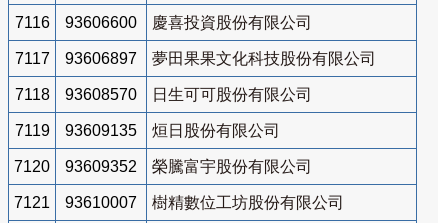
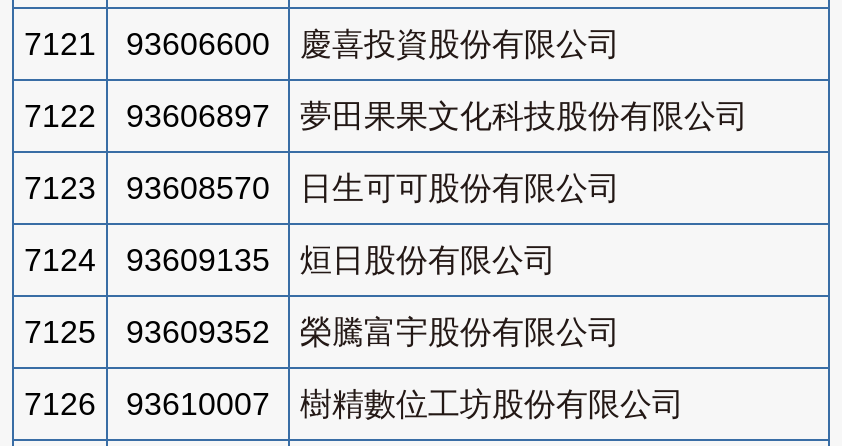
- 7116 93606600 慶喜投資股份有限公司
+ 7121 93606600 慶喜投資股份有限公司

- 7117 93606897 夢田果果文化科技股份有限公司
+ 7122 93606897 夢田果果文化科技股份有限公司

- 7118 93608570 日生可可股份有限公司
+ 7123 93608570 日生可可股份有限公司

- 7119 93609135 烜日股份有限公司
+ 7124 93609135 烜日股份有限公司

- 7120 93609352 榮騰富宇股份有限公司
+ 7125 93609352 榮騰富宇股份有限公司

- 7121 93610007 樹精數位工坊股份有限公司
+ 7126 93610007 樹精數位工坊股份有限公司
